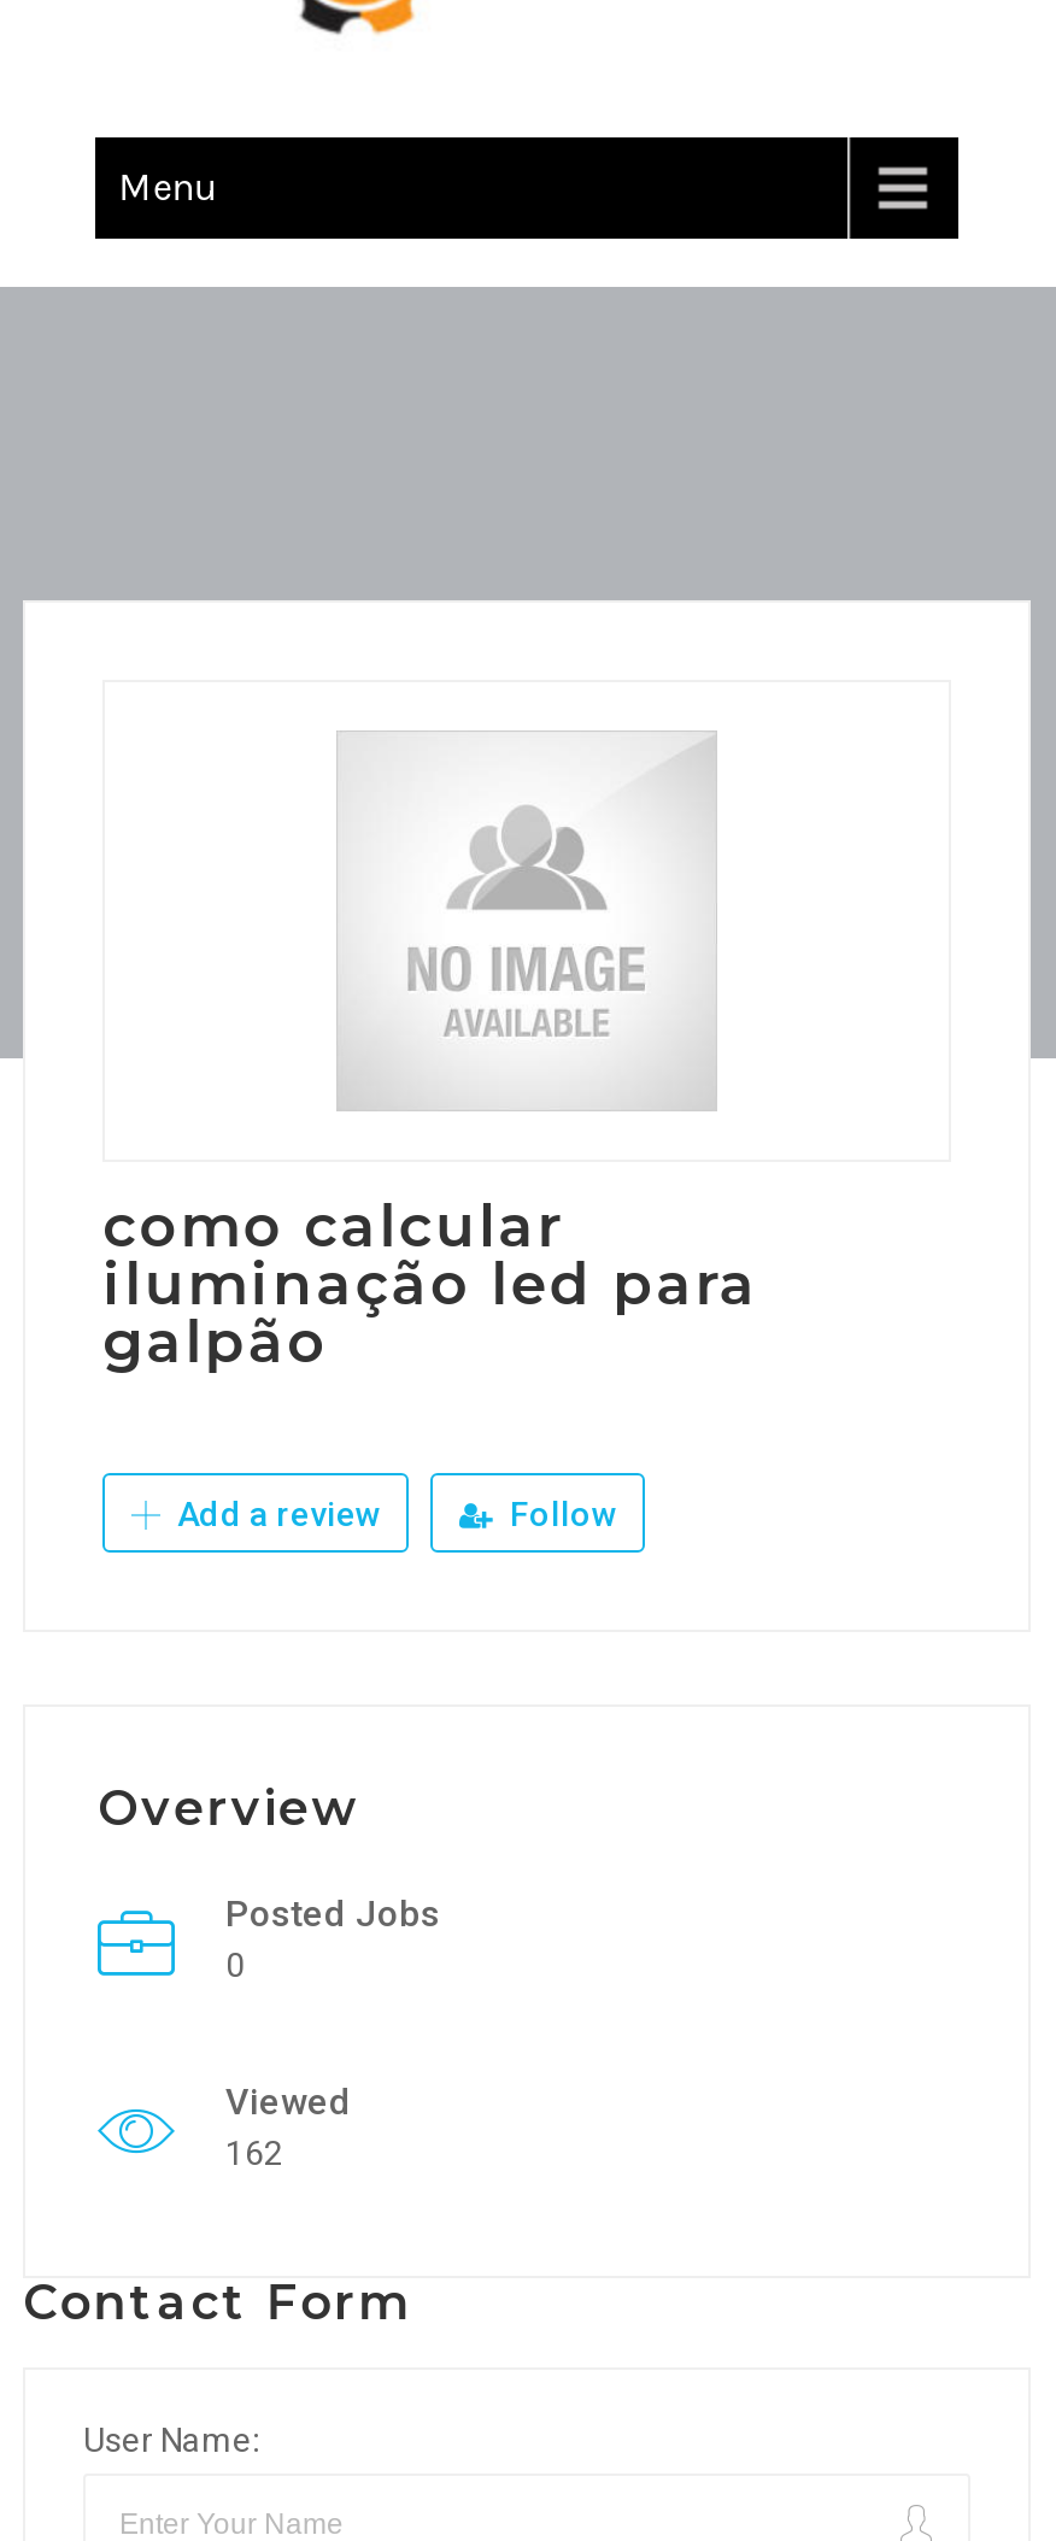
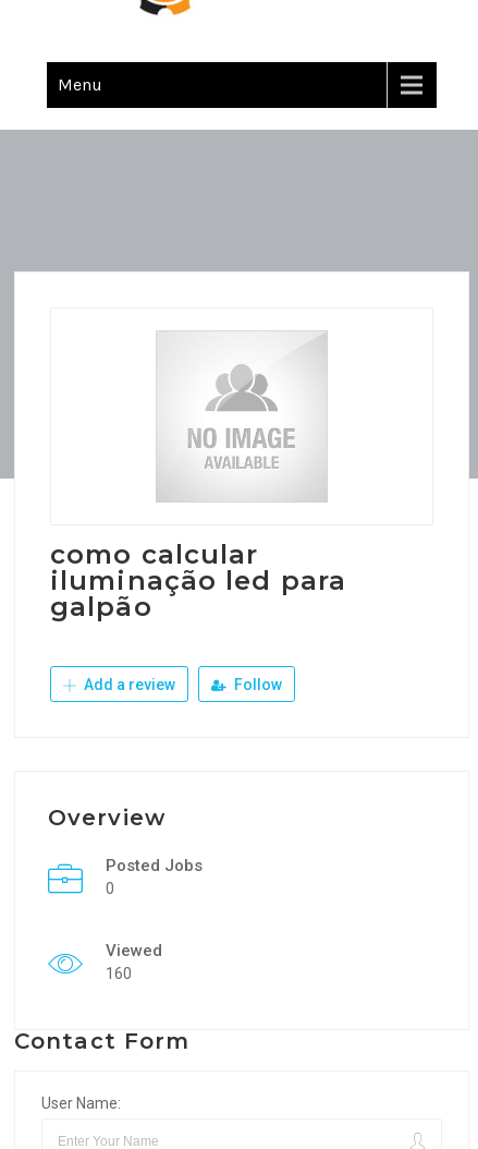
- 162
+ 160
